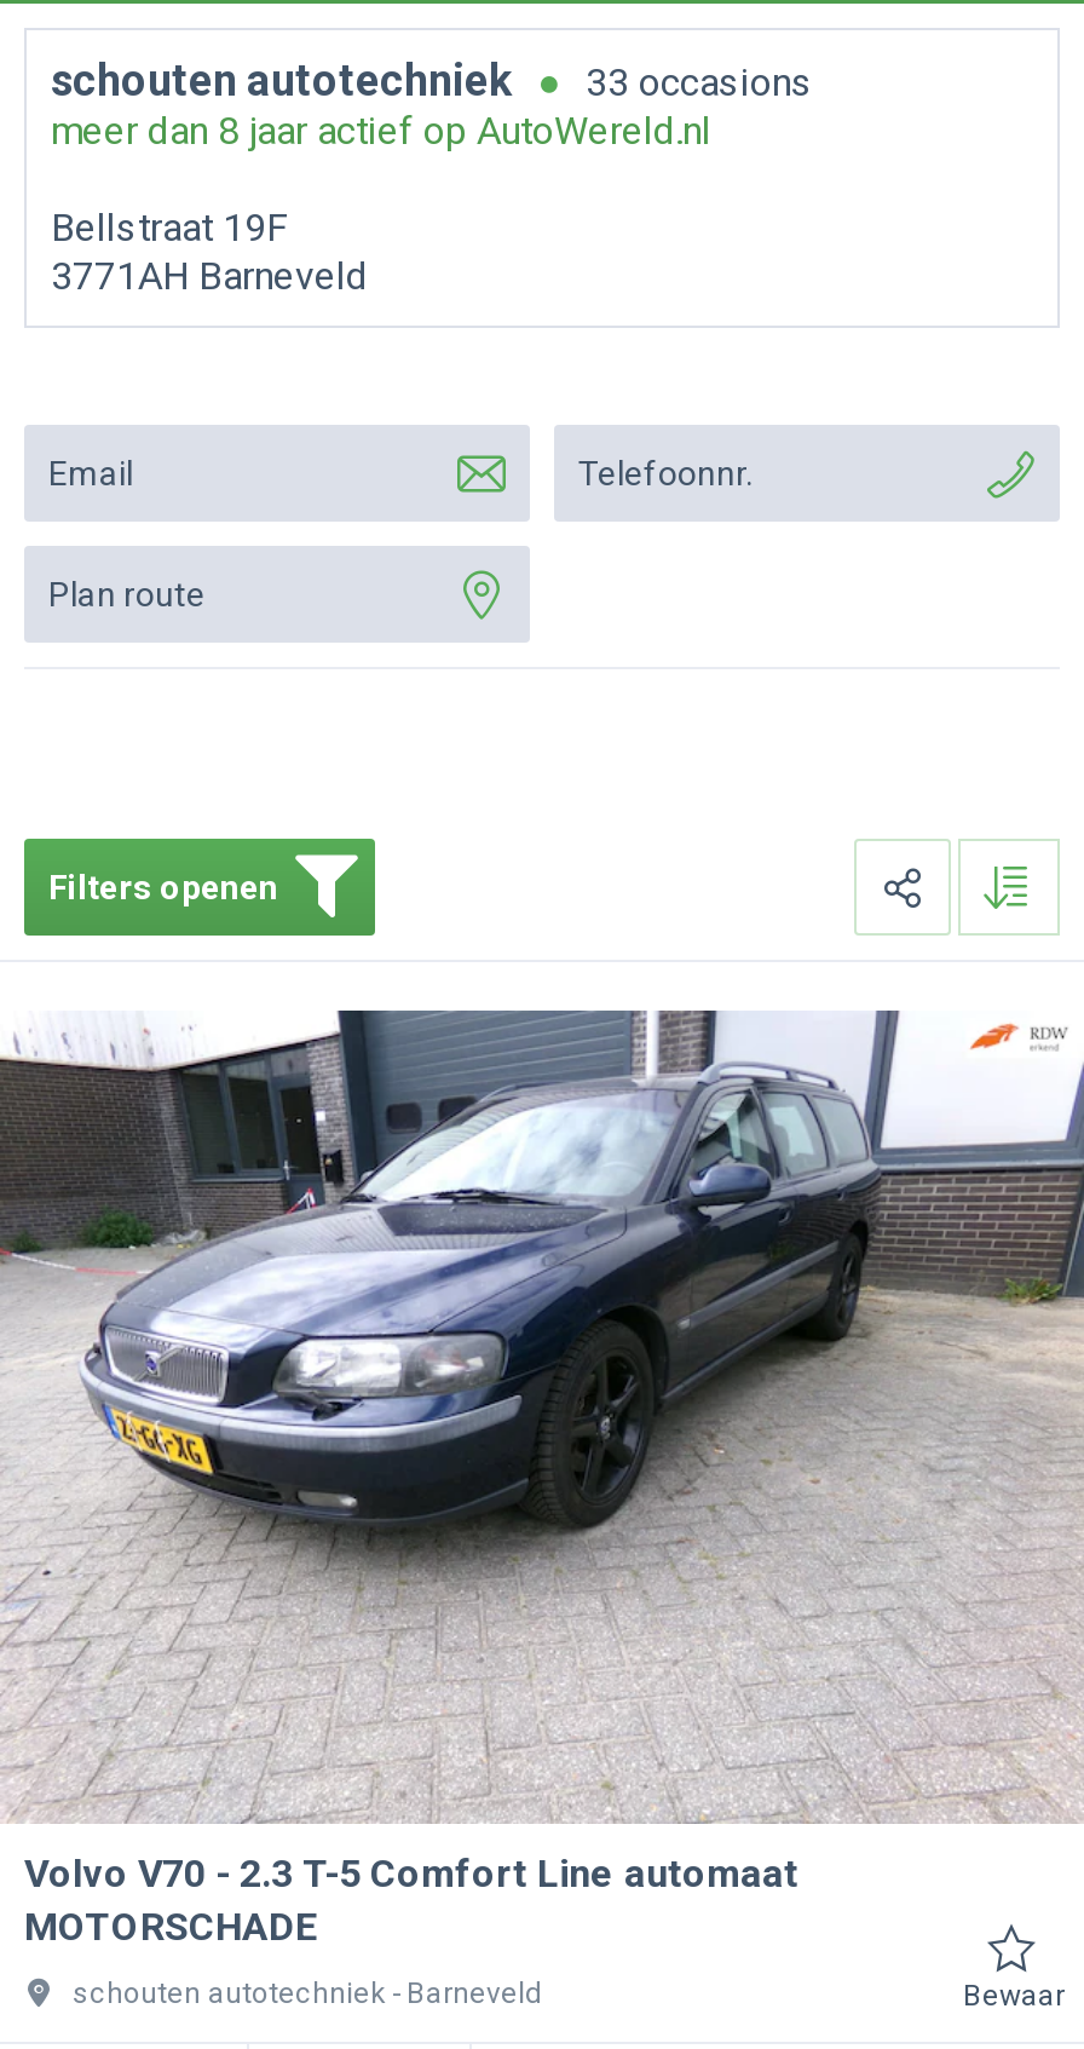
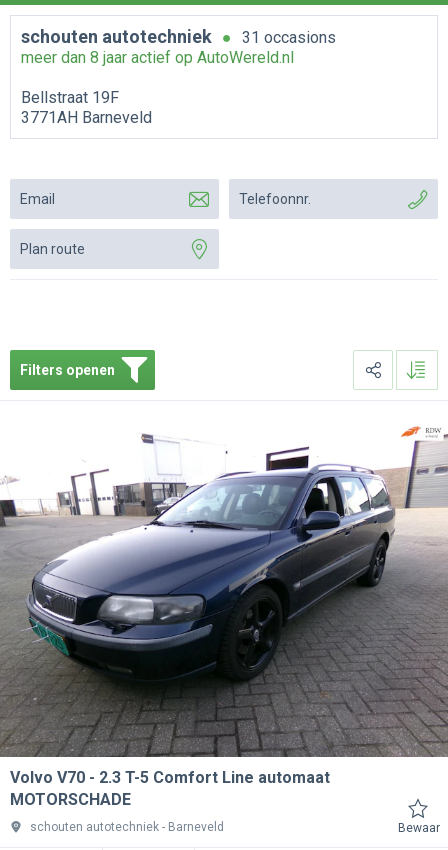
- schouten autotechniek 33 occasions
+ schouten autotechniek 31 occasions

- [image]
+ [image]
